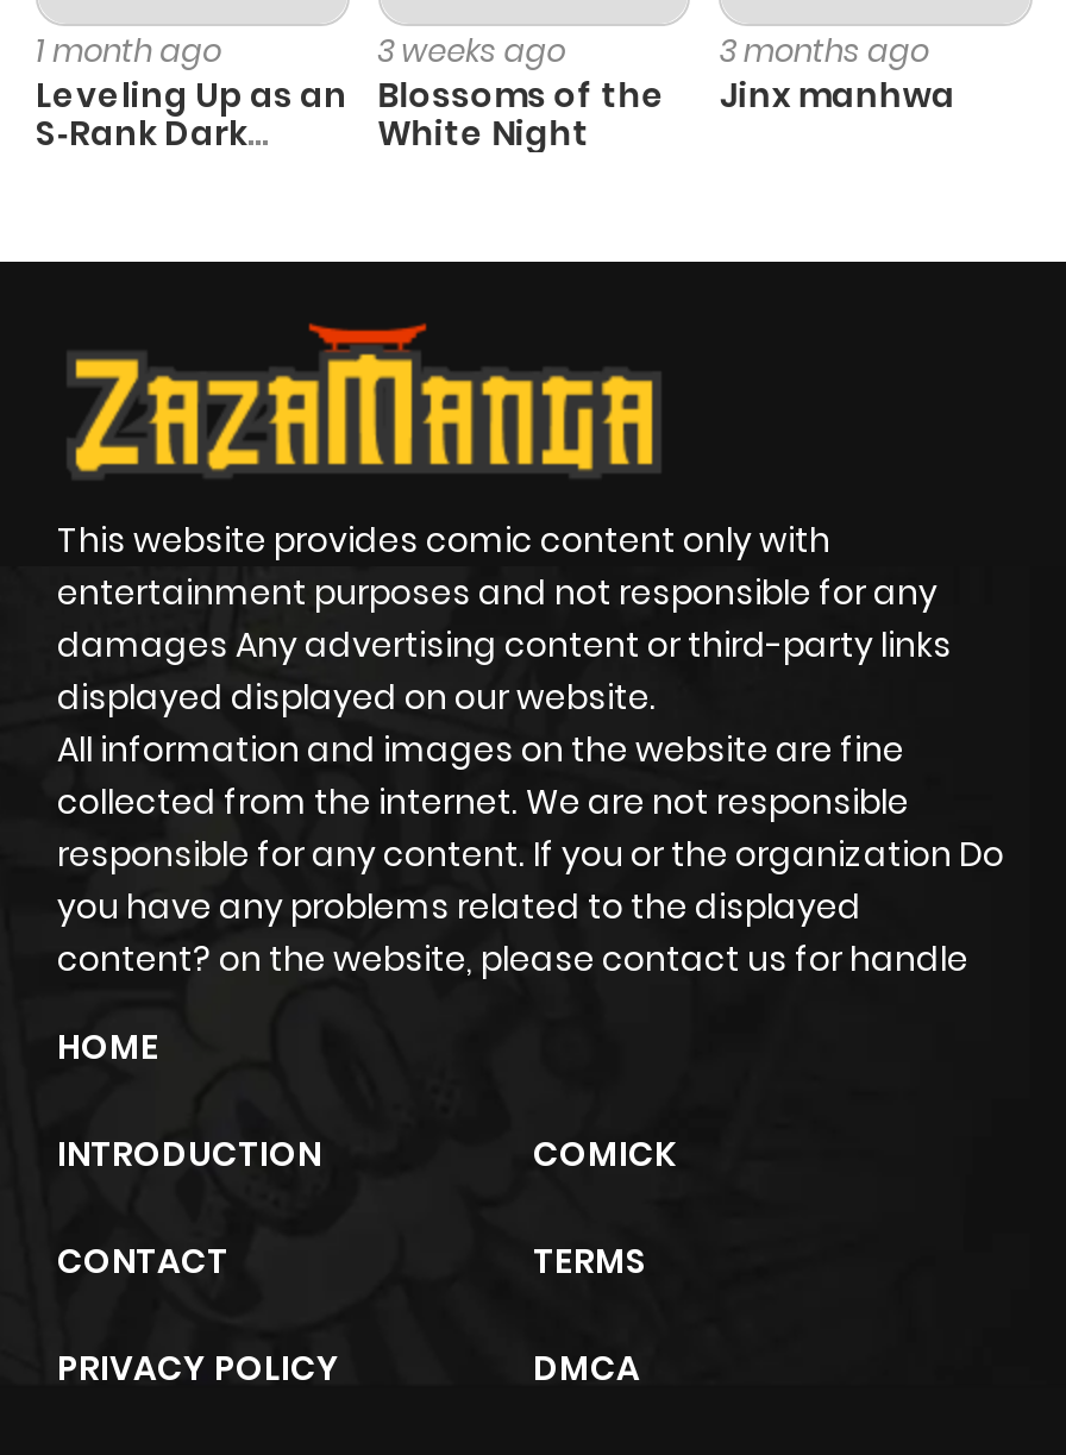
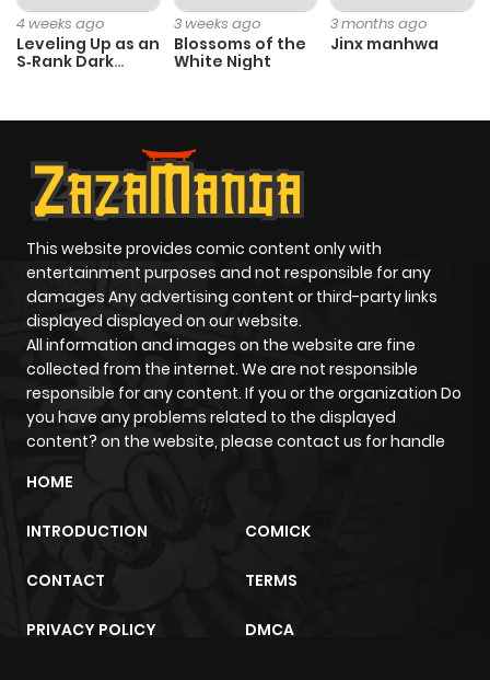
- 1 month ago
+ 4 weeks ago
